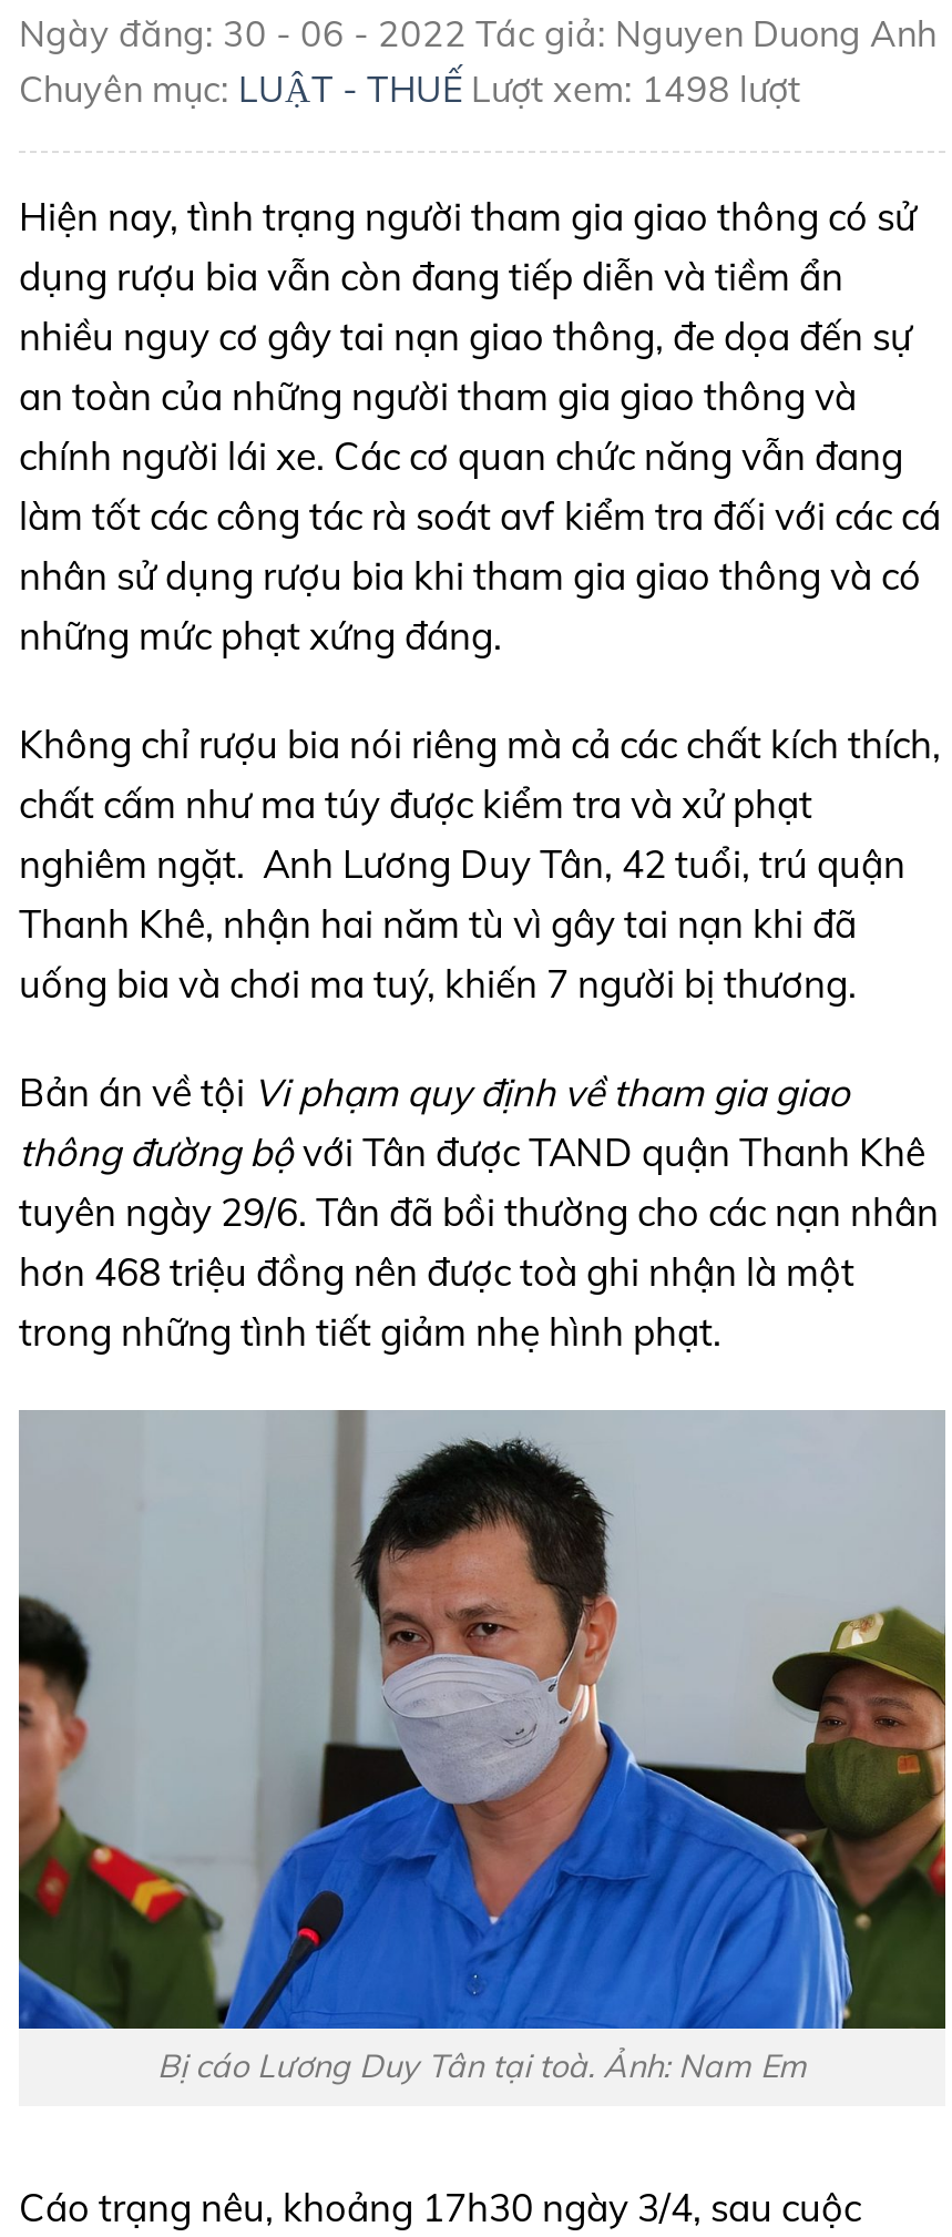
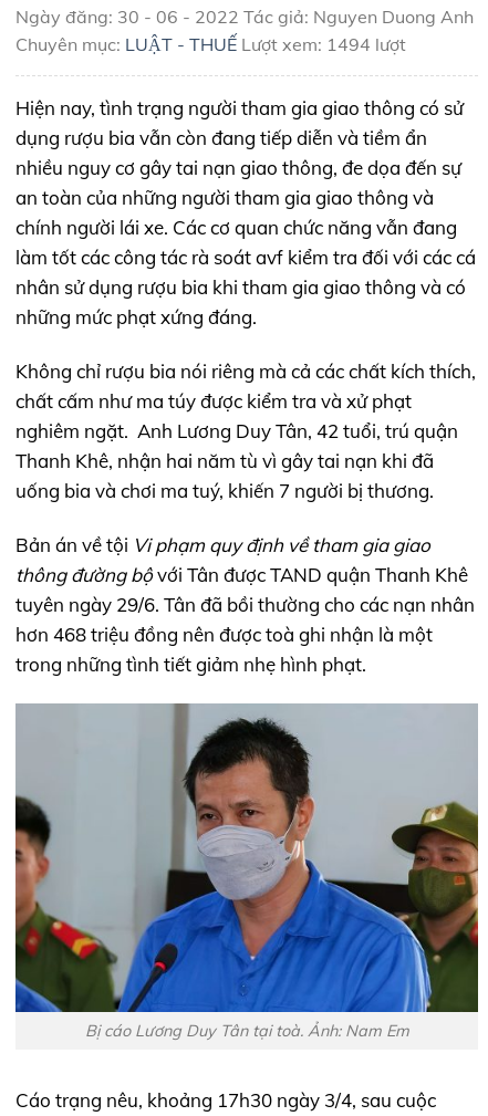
- Chuyên mục: LUẬT - THUẾ Lượt xem: 1498 lượt
+ Chuyên mục: LUẬT - THUẾ Lượt xem: 1494 lượt
